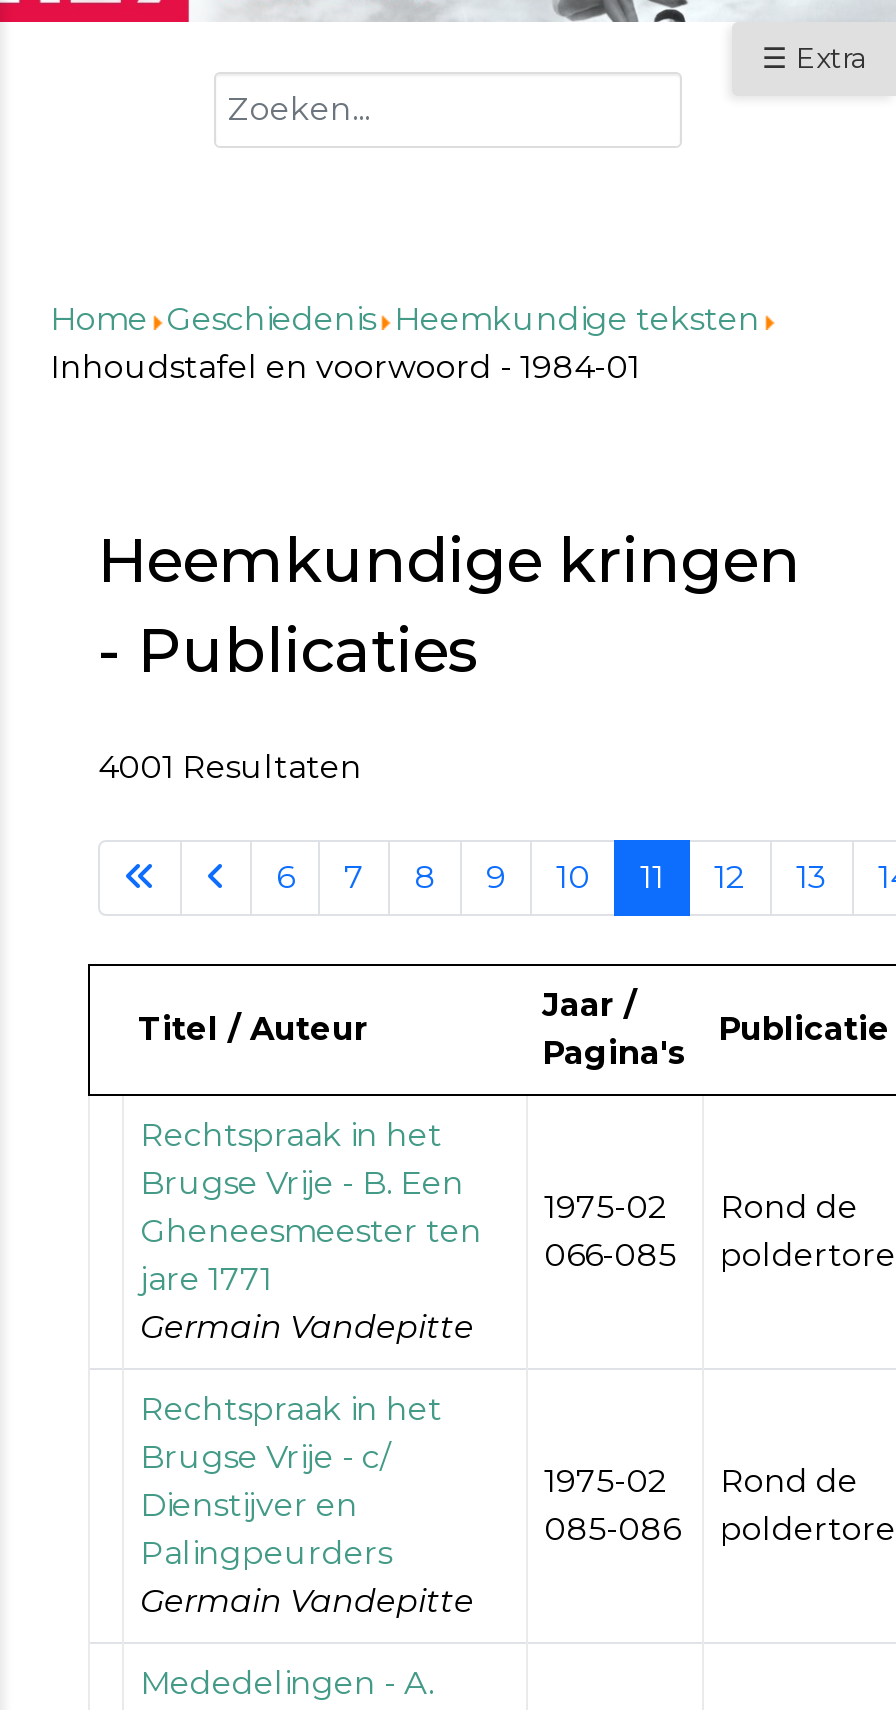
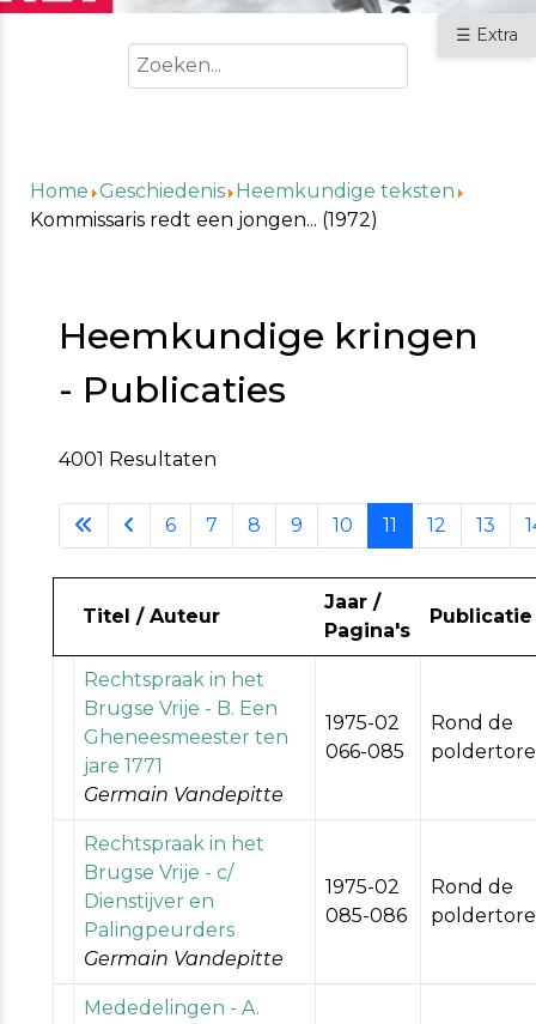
- Inhoudstafel en voorwoord - 1984-01
+ Kommissaris redt een jongen... (1972)
